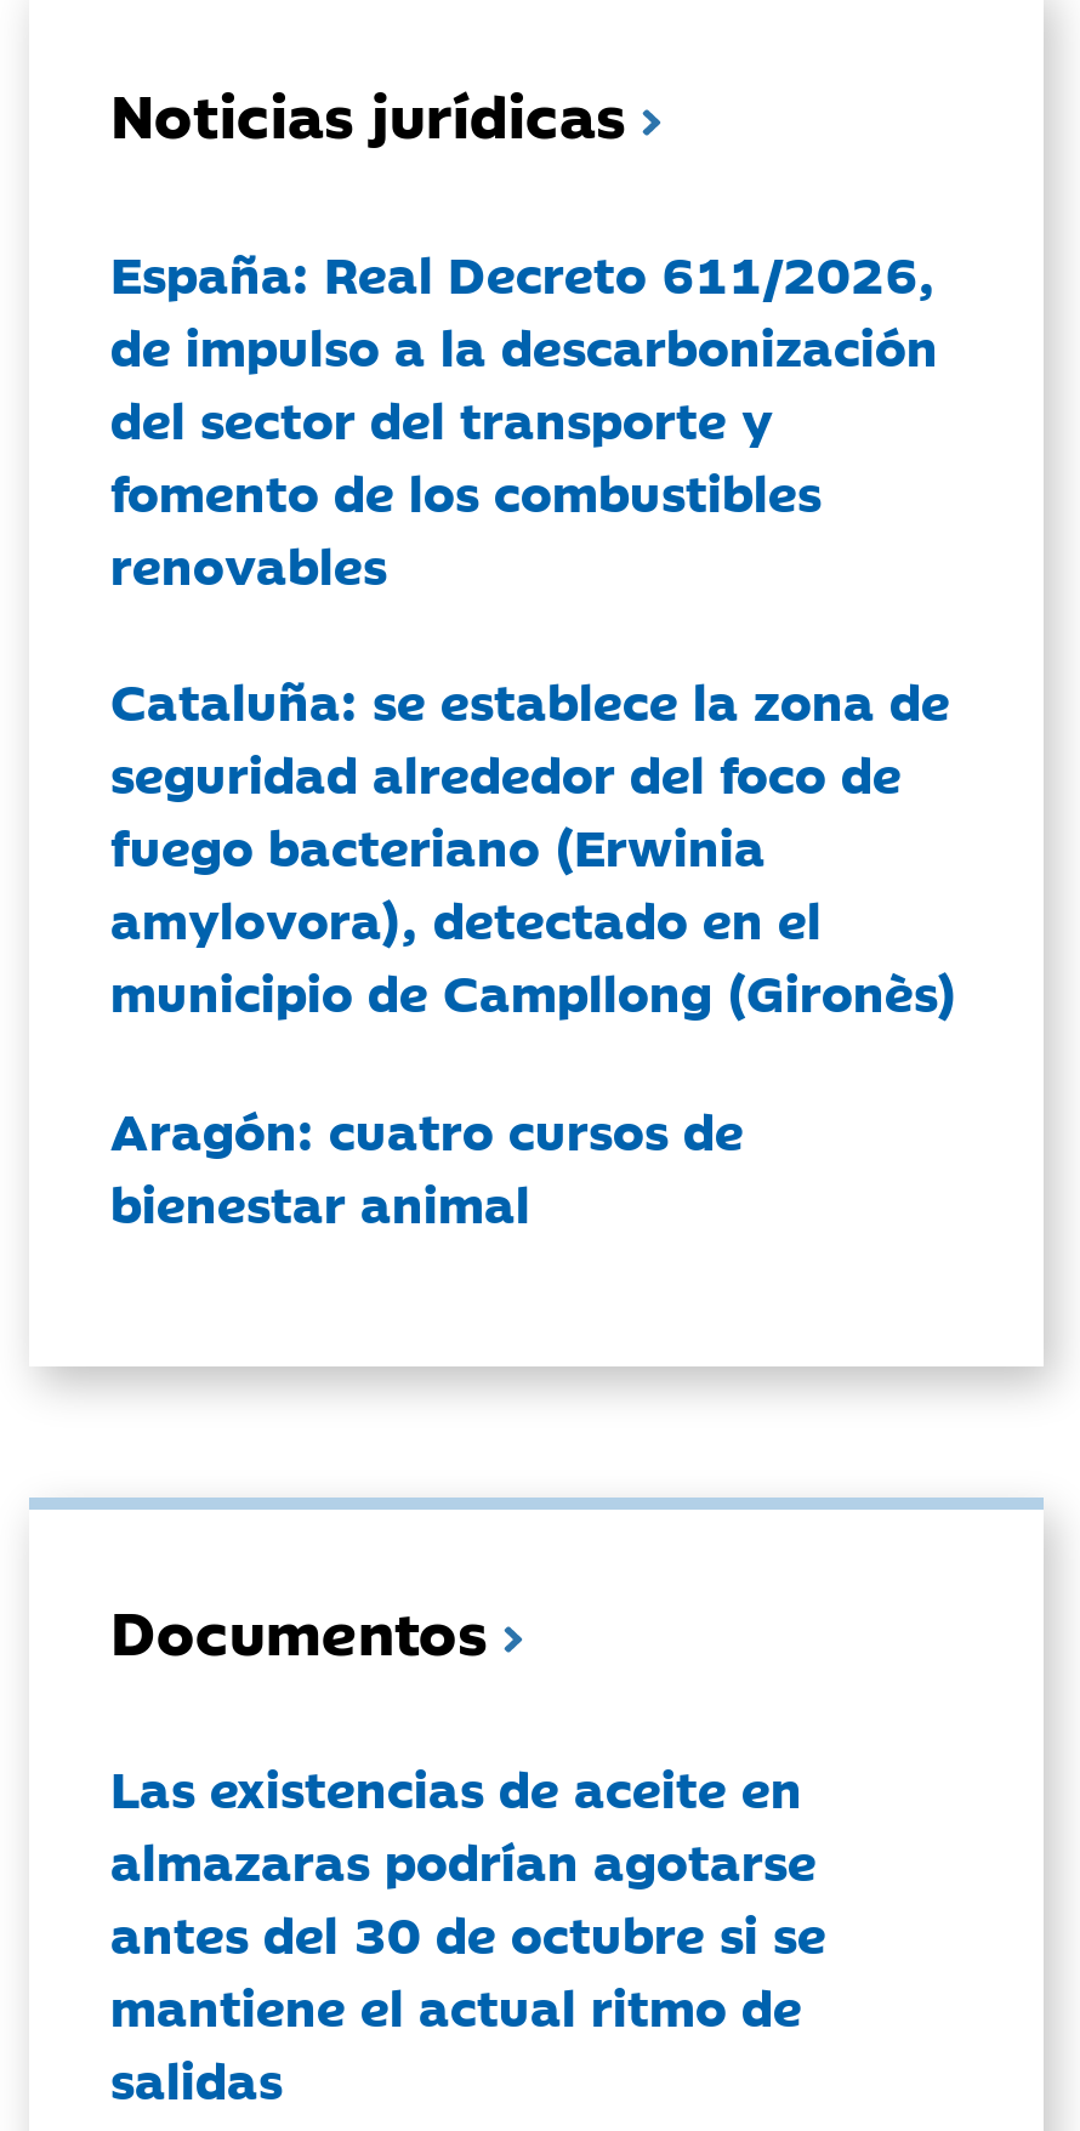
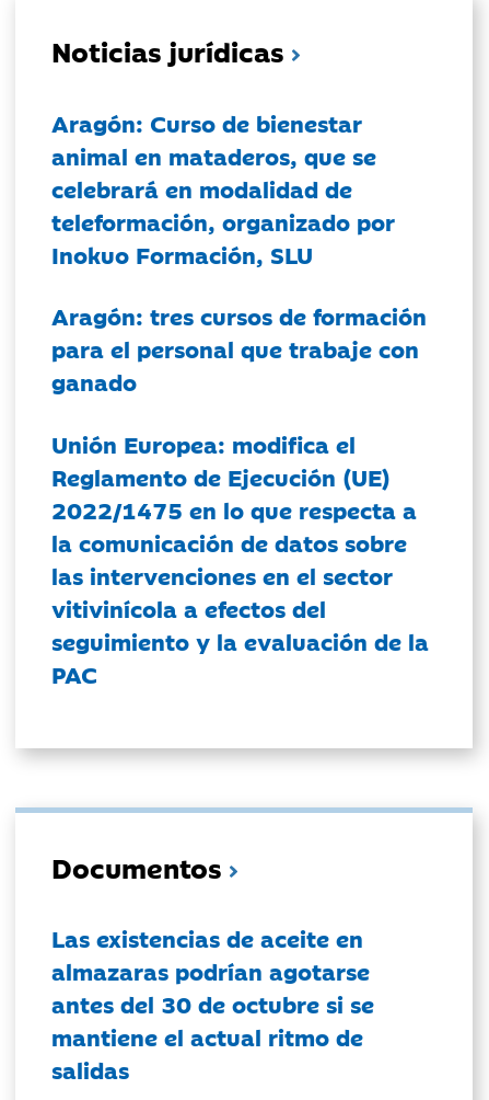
- España: Real Decreto 611/2026,
- de impulso a la descarbonización
- del sector del transporte y
- fomento de los combustibles
- renovables
+ Aragón: Curso de bienestar
+ animal en mataderos, que se
+ celebrará en modalidad de
+ teleformación, organizado por
+ Inokuo Formación, SLU

- Cataluña: se establece la zona de
- seguridad alrededor del foco de
- fuego bacteriano (Erwinia
- amylovora), detectado en el
- municipio de Campllong (Gironès)
+ Aragón: tres cursos de formación
+ para el personal que trabaje con
+ ganado

- Aragón: cuatro cursos de
- bienestar animal
+ Unión Europea: modifica el
+ Reglamento de Ejecución (UE)
+ 2022/1475 en lo que respecta a
+ la comunicación de datos sobre
+ las intervenciones en el sector
+ vitivinícola a efectos del
+ seguimiento y la evaluación de la
+ PAC
